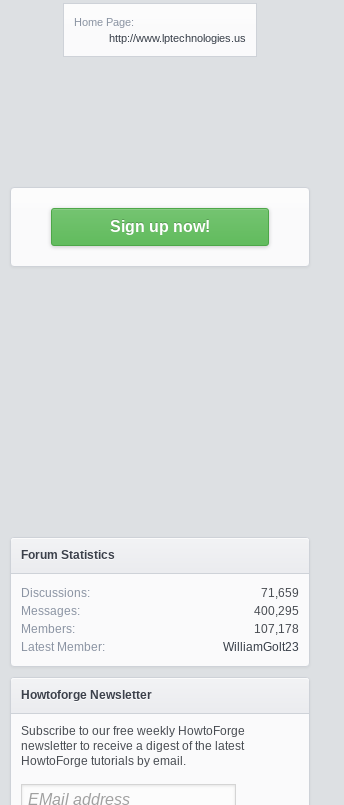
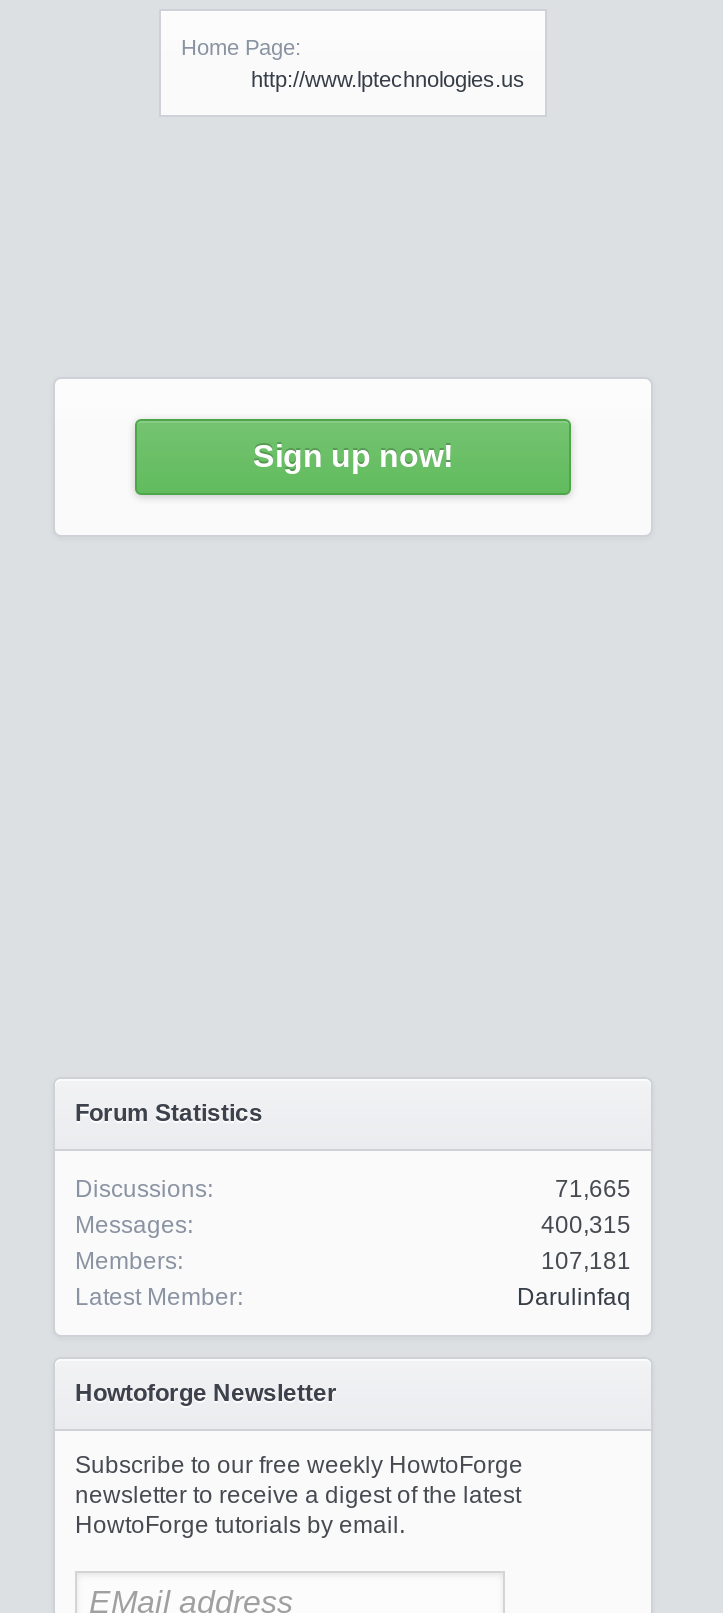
- 71,659
+ 71,665

- 400,295
+ 400,315

- 107,178
+ 107,181

- WilliamGolt23
+ Darulinfaq
